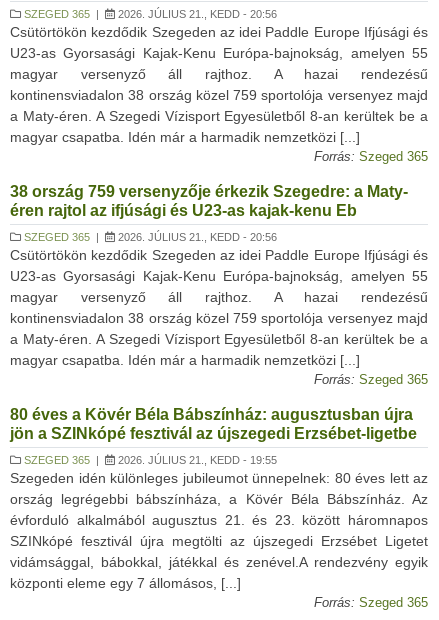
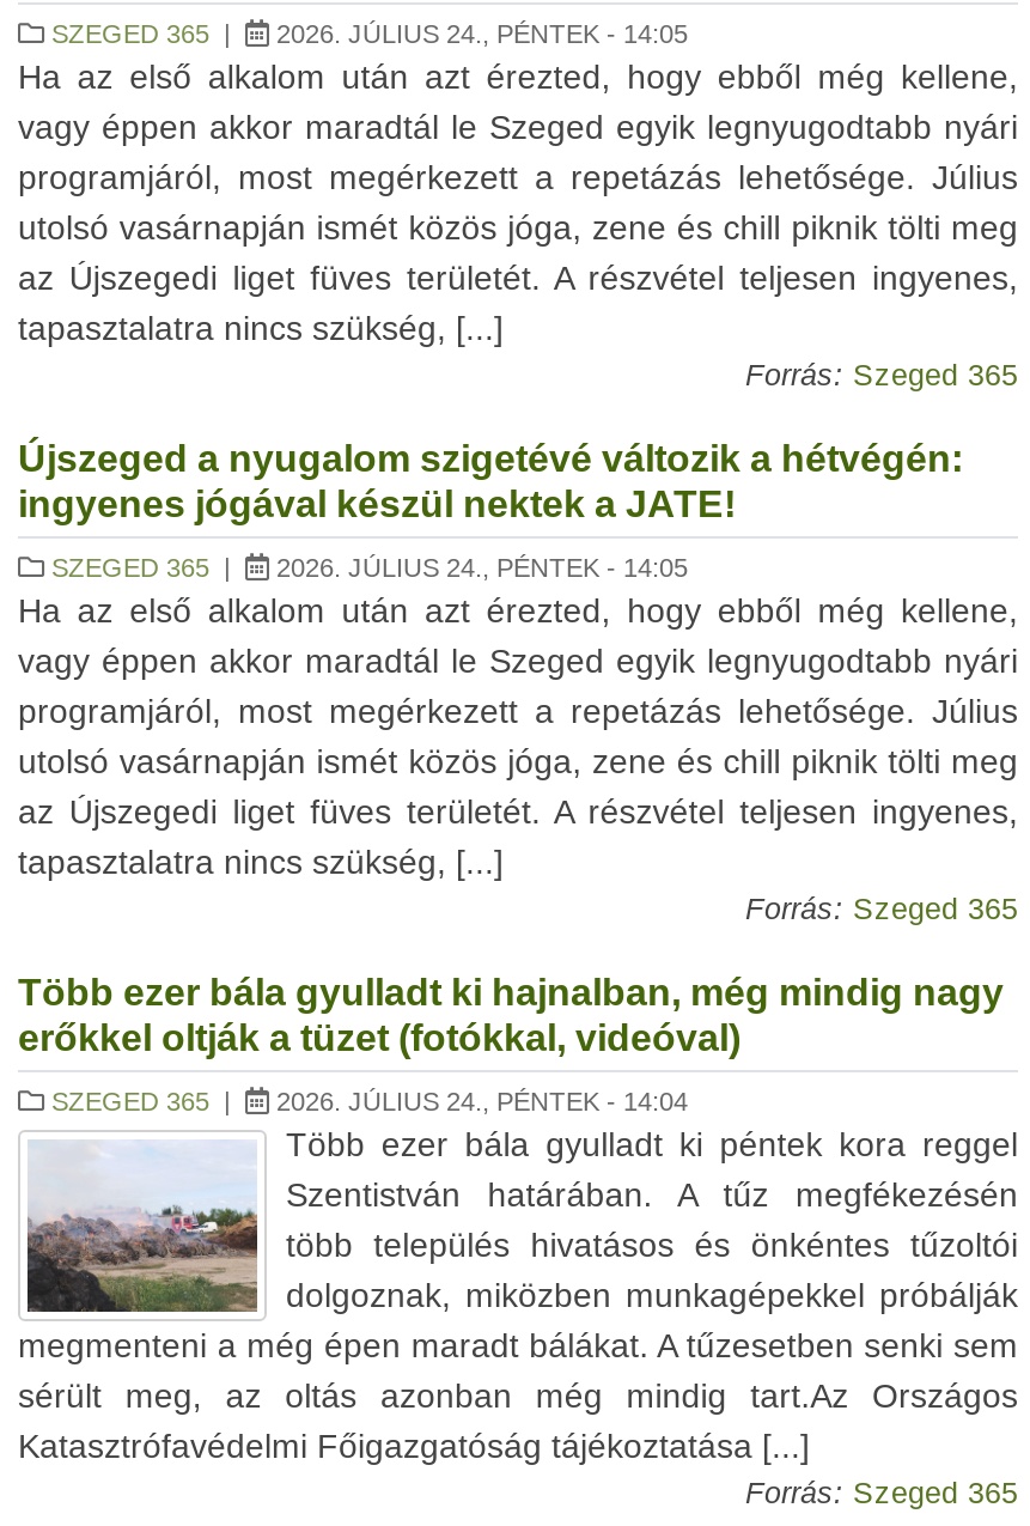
- 2026. JÚLIUS 21., KEDD - 20:56
- Csütörtökön kezdődik Szegeden az idei Paddle Europe Ifjúsági és
- U23-as Gyorsasági Kajak-Kenu Európa-bajnokság, amelyen 55
- magyar versenyző áll rajthoz. A hazai rendezésű
- kontinensviadalon 38 ország közel 759 sportolója versenyez majd
- a Maty-éren. A Szegedi Vízisport Egyesületből 8-an kerültek be a
- magyar csapatba. Idén már a harmadik nemzetközi [...]
+ 2026. JÚLIUS 24., PÉNTEK - 14:05
+ Ha az első alkalom után azt érezted, hogy ebből még kellene,
+ vagy éppen akkor maradtál le Szeged egyik legnyugodtabb nyári
+ programjáról, most megérkezett a repetázás lehetősége. Július
+ utolsó vasárnapján ismét közös jóga, zene és chill piknik tölti meg
+ az Újszegedi liget füves területét. A részvétel teljesen ingyenes,
+ tapasztalatra nincs szükség, [...]

- 38 ország 759 versenyzője érkezik Szegedre: a Maty-
- éren rajtol az ifjúsági és U23-as kajak-kenu Eb
+ Újszeged a nyugalom szigetévé változik a hétvégén:
+ ingyenes jógával készül nektek a JATE!

- 2026. JÚLIUS 21., KEDD - 20:56
- Csütörtökön kezdődik Szegeden az idei Paddle Europe Ifjúsági és
- U23-as Gyorsasági Kajak-Kenu Európa-bajnokság, amelyen 55
- magyar versenyző áll rajthoz. A hazai rendezésű
- kontinensviadalon 38 ország közel 759 sportolója versenyez majd
- a Maty-éren. A Szegedi Vízisport Egyesületből 8-an kerültek be a
- magyar csapatba. Idén már a harmadik nemzetközi [...]
+ 2026. JÚLIUS 24., PÉNTEK - 14:05
+ Ha az első alkalom után azt érezted, hogy ebből még kellene,
+ vagy éppen akkor maradtál le Szeged egyik legnyugodtabb nyári
+ programjáról, most megérkezett a repetázás lehetősége. Július
+ utolsó vasárnapján ismét közös jóga, zene és chill piknik tölti meg
+ az Újszegedi liget füves területét. A részvétel teljesen ingyenes,
+ tapasztalatra nincs szükség, [...]

- 80 éves a Kövér Béla Bábszínház: augusztusban újra
- jön a SZINkópé fesztivál az újszegedi Erzsébet-ligetbe
+ Több ezer bála gyulladt ki hajnalban, még mindig nagy
+ erőkkel oltják a tüzet (fotókkal, videóval)

- 2026. JÚLIUS 21., KEDD - 19:55
- Szegeden idén különleges jubileumot ünnepelnek: 80 éves lett az
- ország legrégebbi bábszínháza, a Kövér Béla Bábszínház. Az
- évforduló alkalmából augusztus 21. és 23. között háromnapos
- SZINkópé fesztivál újra megtölti az újszegedi Erzsébet Ligetet
- vidámsággal, bábokkal, játékkal és zenével.A rendezvény egyik
- központi eleme egy 7 állomásos, [...]
+ 2026. JÚLIUS 24., PÉNTEK - 14:04
+ Több ezer bála gyulladt ki péntek kora reggel
+ Szentistván határában. A tűz megfékezésén
+ több település hivatásos és önkéntes tűzoltói
+ dolgoznak, miközben munkagépekkel próbálják
+ megmenteni a még épen maradt bálákat. A tűzesetben senki sem
+ sérült meg, az oltás azonban még mindig tart.Az Országos
+ Katasztrófavédelmi Főigazgatóság tájékoztatása [...]
